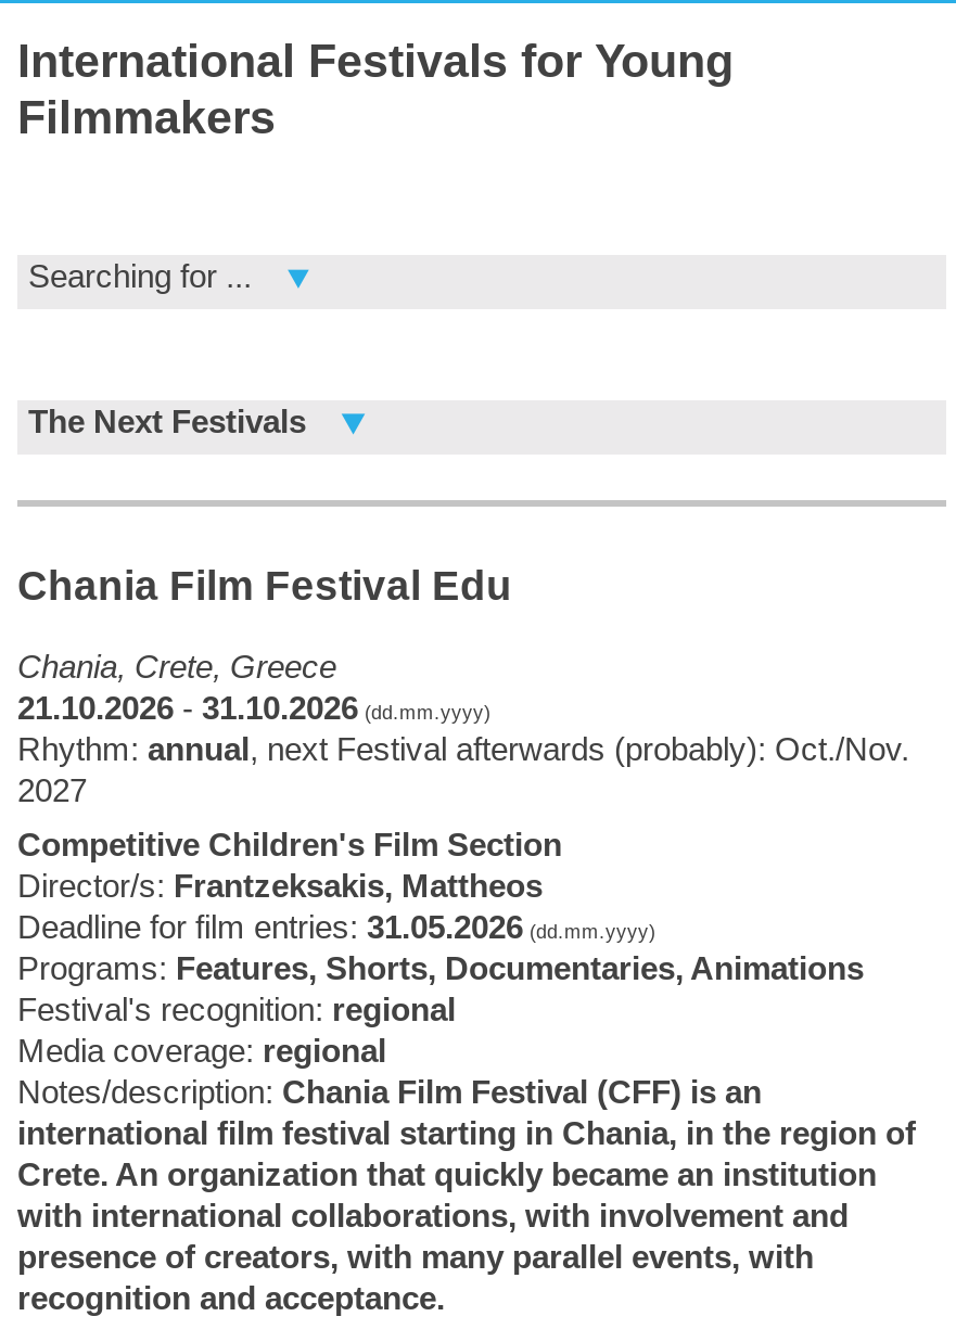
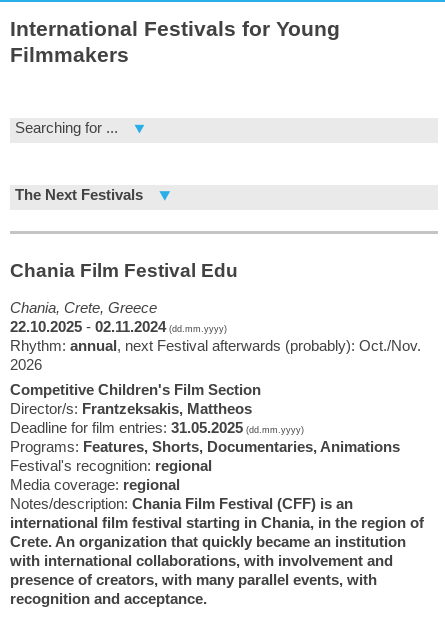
- 21.10.2026 - 31.10.2026 (dd.mm.yyyy)
+ 22.10.2025 - 02.11.2024 (dd.mm.yyyy)

- 2027
+ 2026

- Deadline for film entries: 31.05.2026 (dd.mm.yyyy)
+ Deadline for film entries: 31.05.2025 (dd.mm.yyyy)
